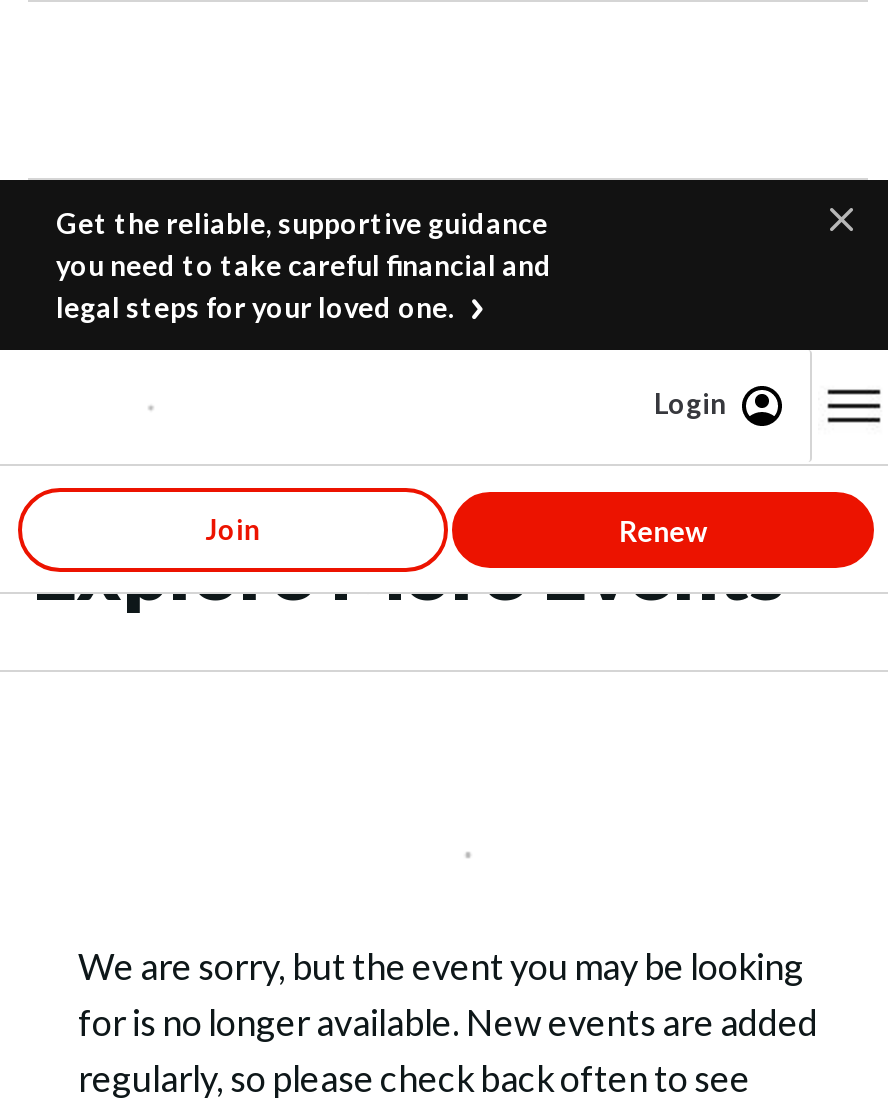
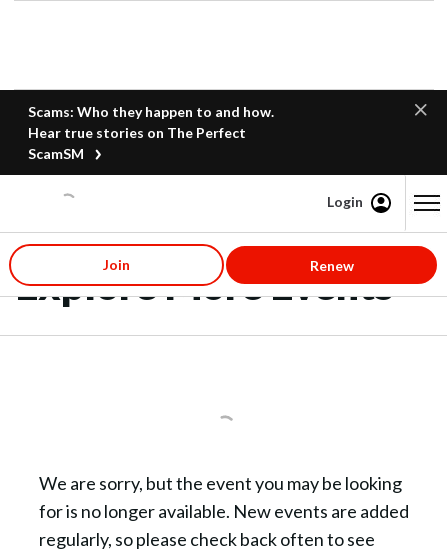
- Get the reliable, supportive guidance
- you need to take careful financial and
- legal steps for your loved one.
+ Scams: Who they happen to and how.
+ Hear true stories on The Perfect
+ ScamSM
